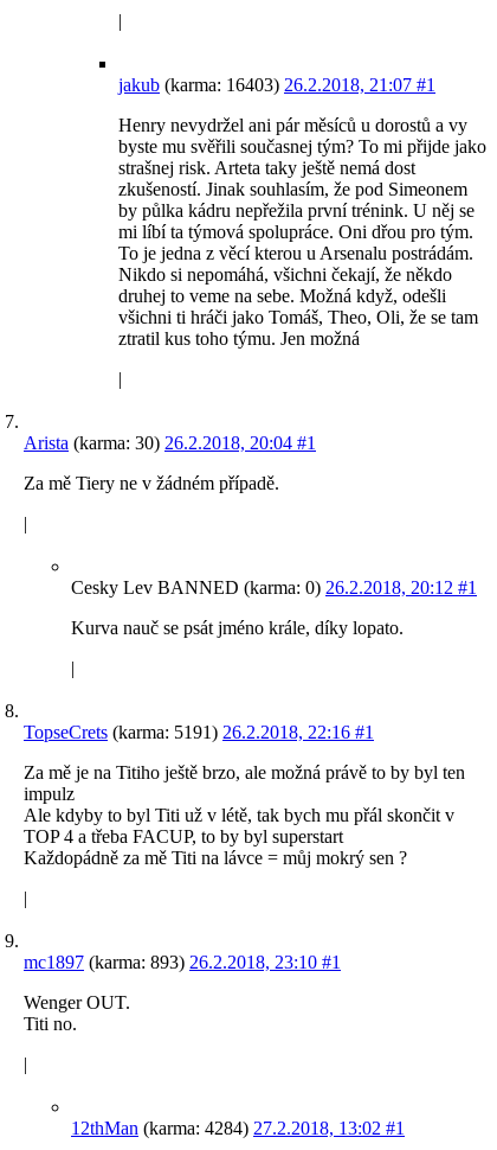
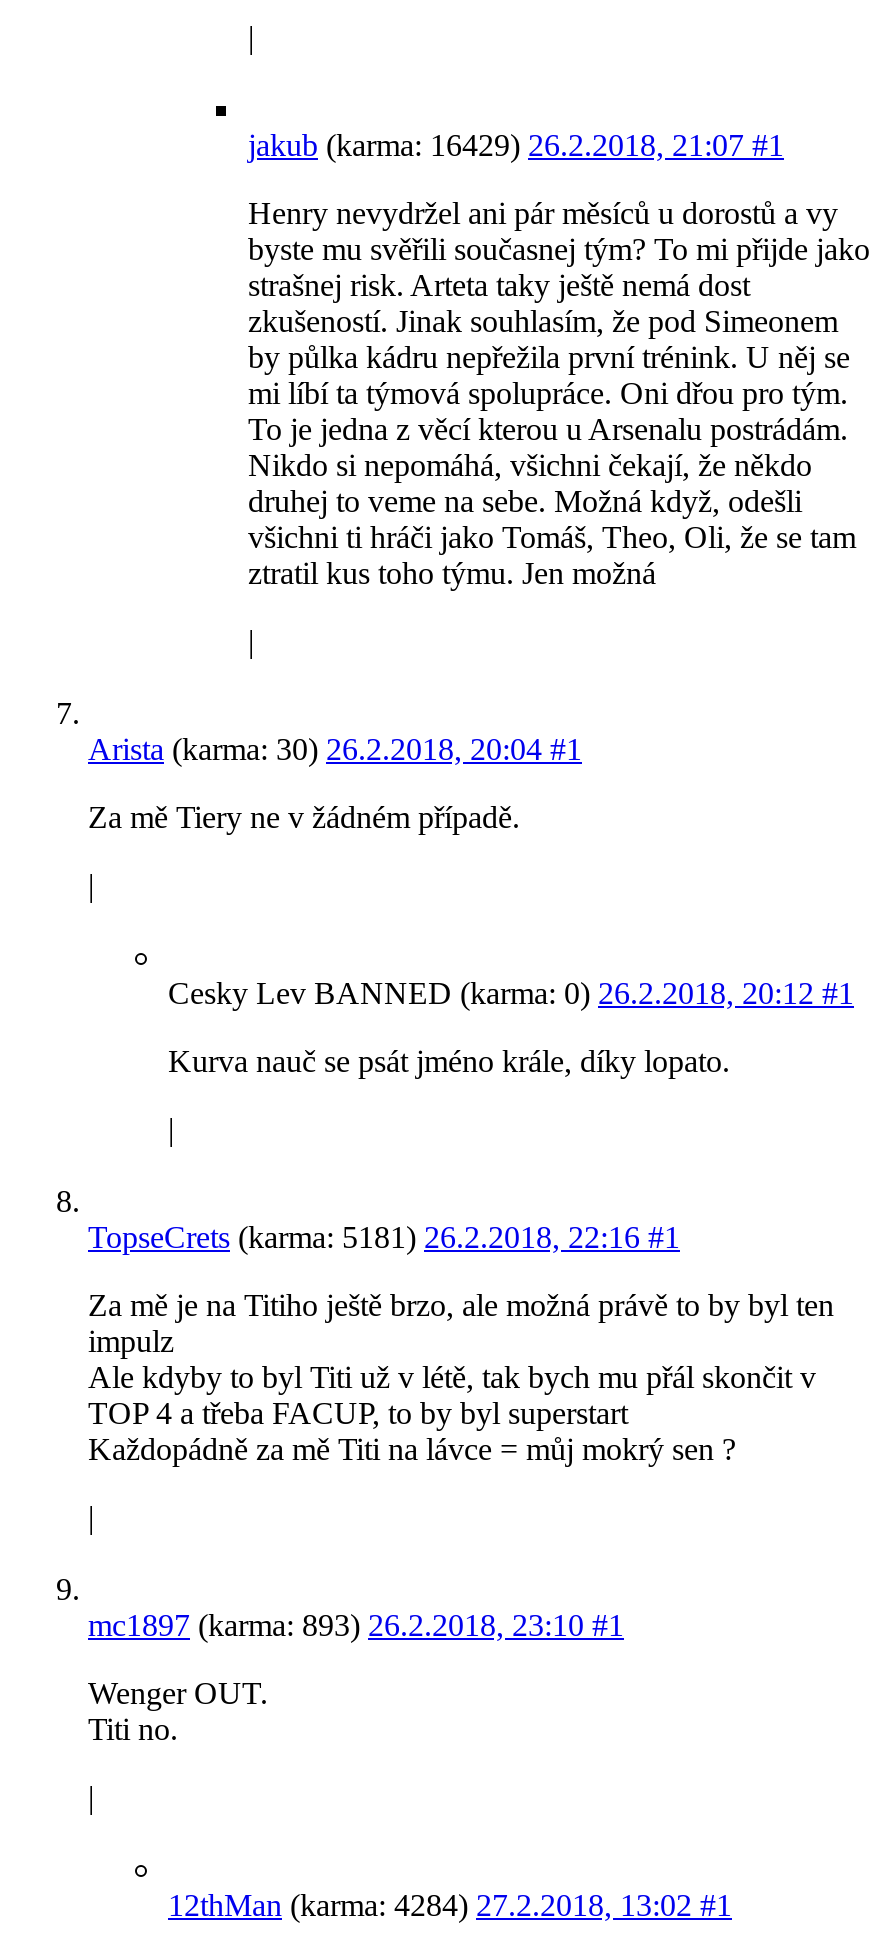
- jakub (karma: 16403) 26.2.2018, 21:07 #1
+ jakub (karma: 16429) 26.2.2018, 21:07 #1

- TopseCrets (karma: 5191) 26.2.2018, 22:16 #1
+ TopseCrets (karma: 5181) 26.2.2018, 22:16 #1
